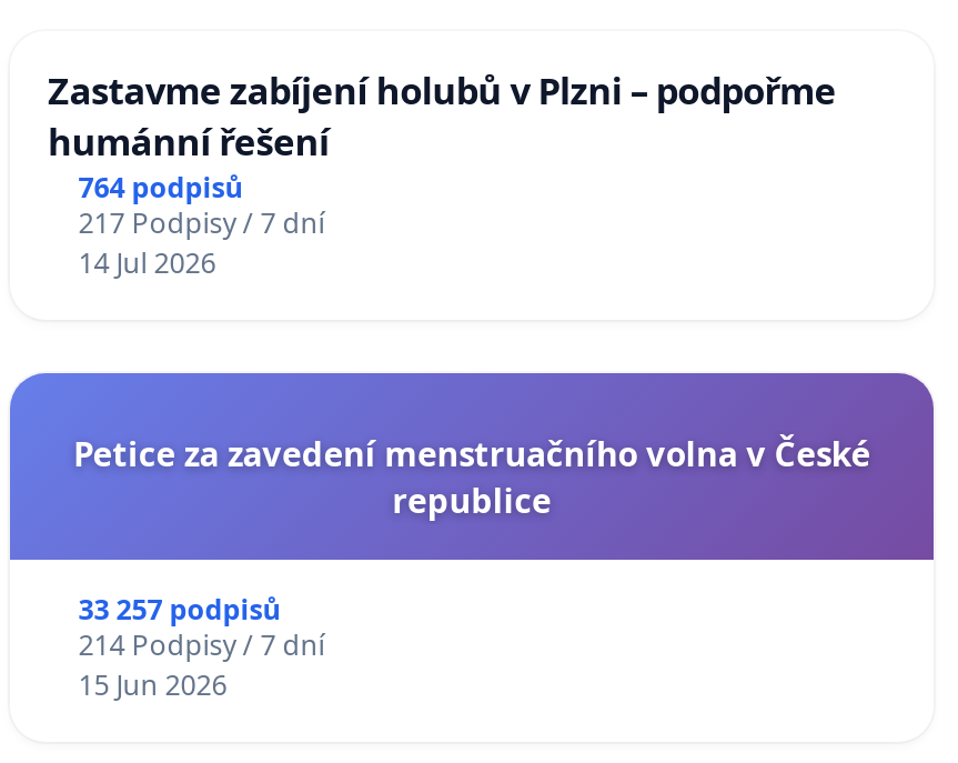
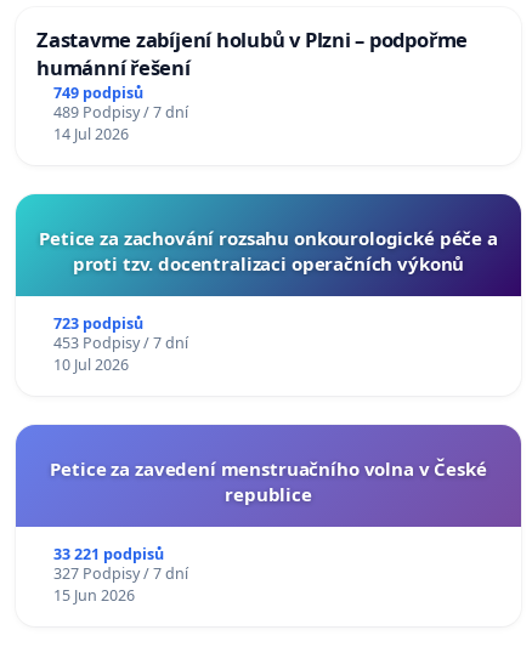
- 764 podpisů
+ 749 podpisů

- 217 Podpisy / 7 dní
+ 489 Podpisy / 7 dní

+ [image]
+ Petice za zachování rozsahu onkourologické péče a
+ proti tzv. docentralizaci operačních výkonů
+ 723 podpisů
+ 453 Podpisy / 7 dní
+ 10 Jul 2026

- 33 257 podpisů
+ 33 221 podpisů

- 214 Podpisy / 7 dní
+ 327 Podpisy / 7 dní
